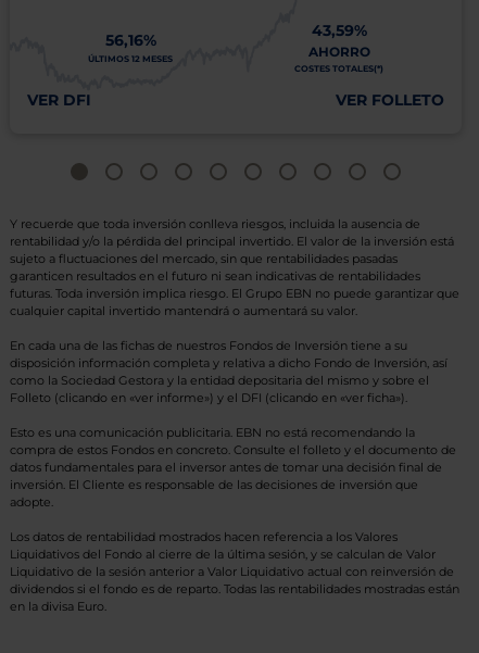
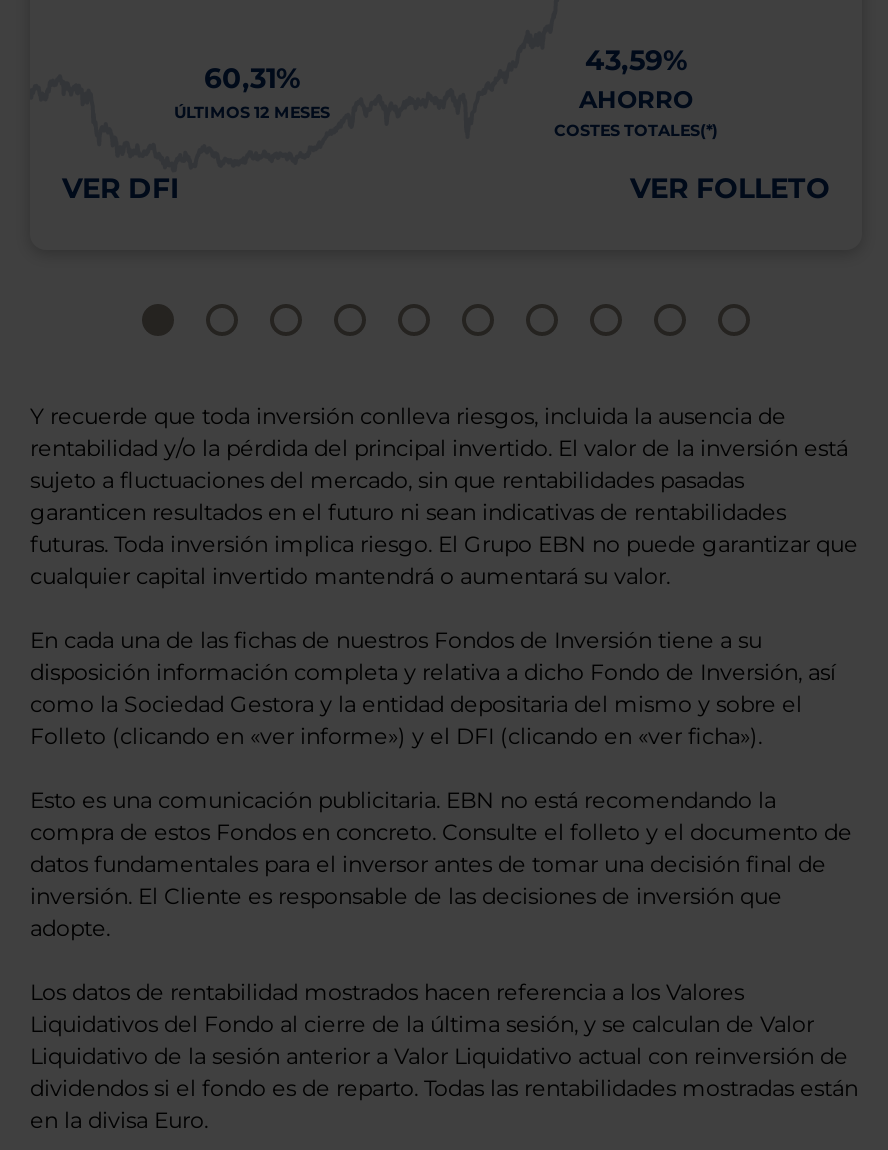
- 56,16%
+ 60,31%
